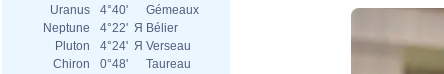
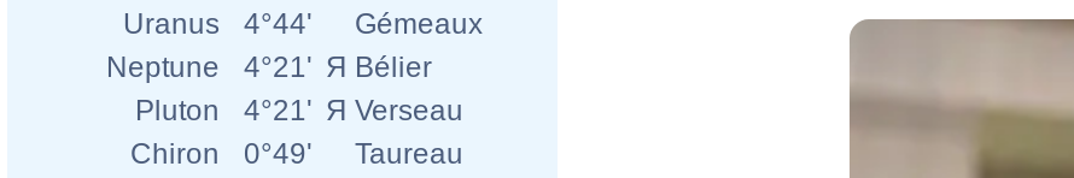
- Uranus 4°40' Gémeaux
+ Uranus 4°44' Gémeaux

- Neptune 4°22' Я Bélier
+ Neptune 4°21' Я Bélier

- Pluton 4°24' Я Verseau
+ Pluton 4°21' Я Verseau

- Chiron 0°48' Taureau
+ Chiron 0°49' Taureau
